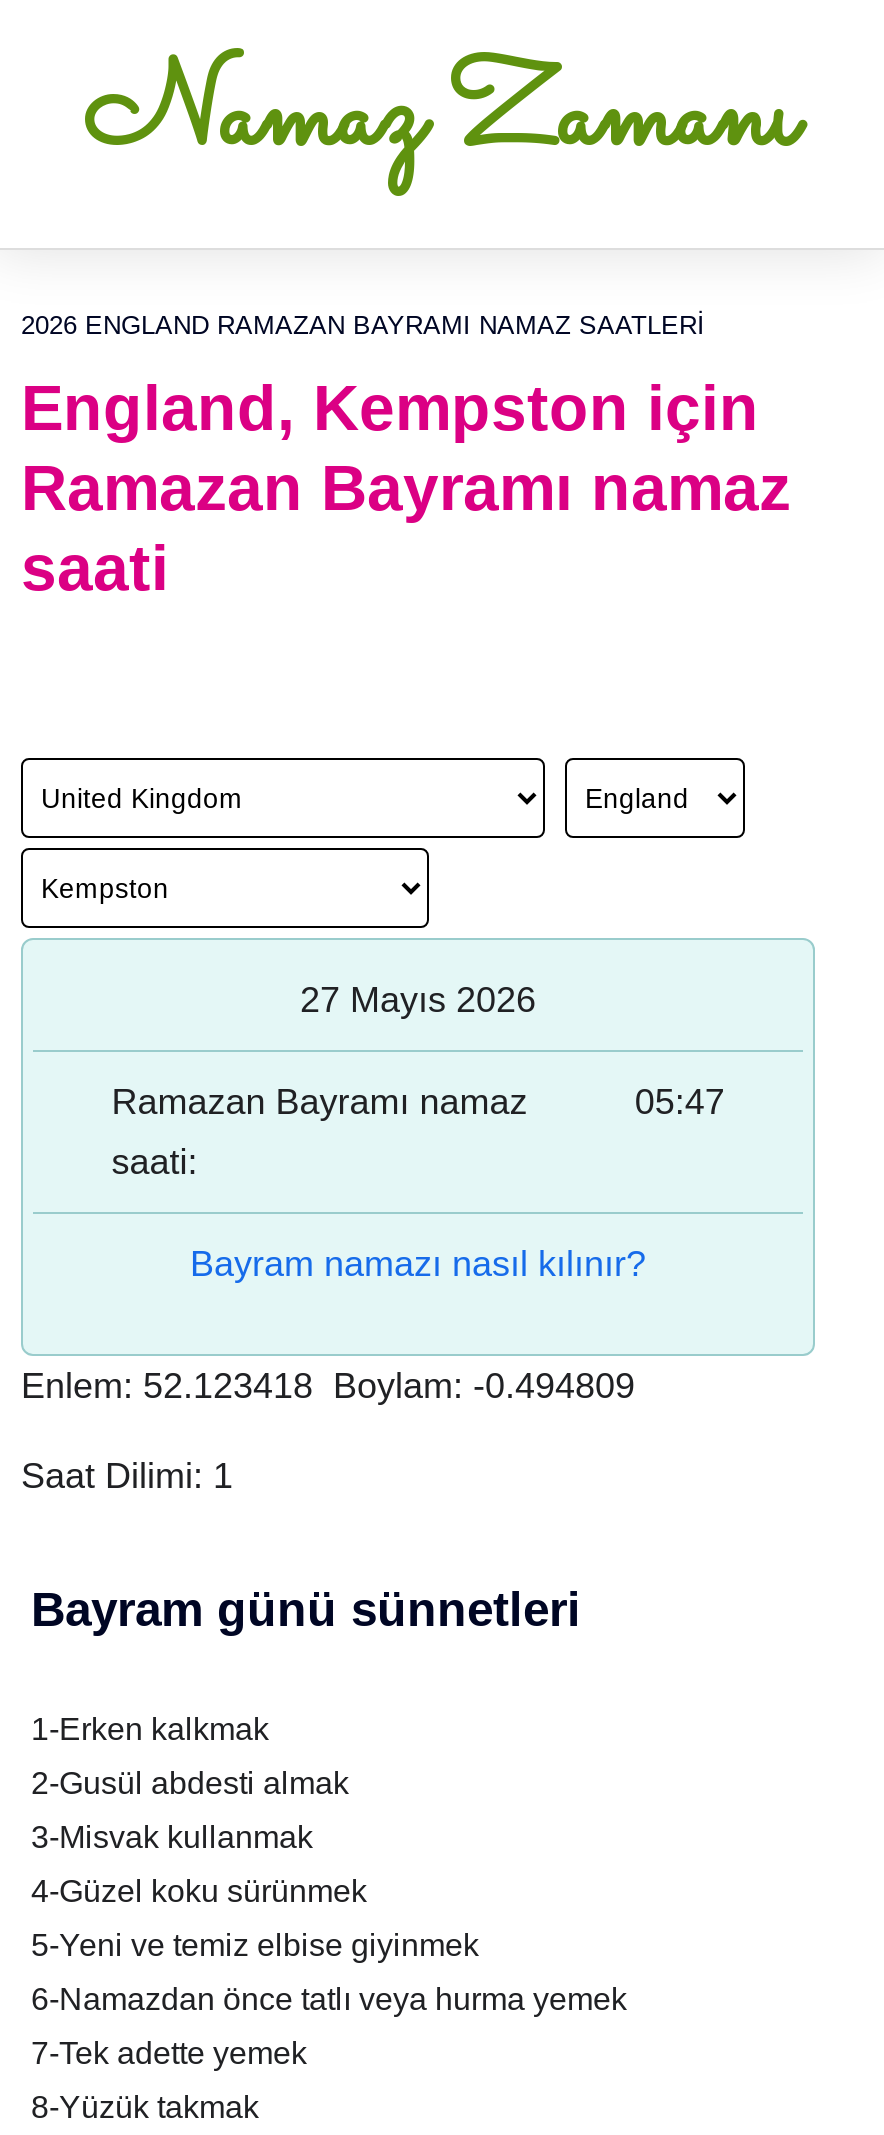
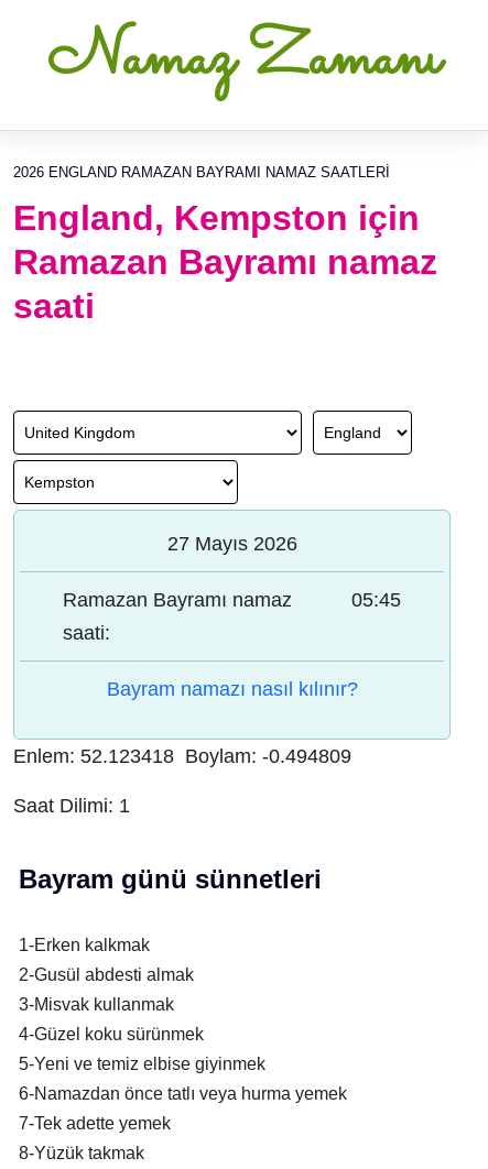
- 05:47
+ 05:45
